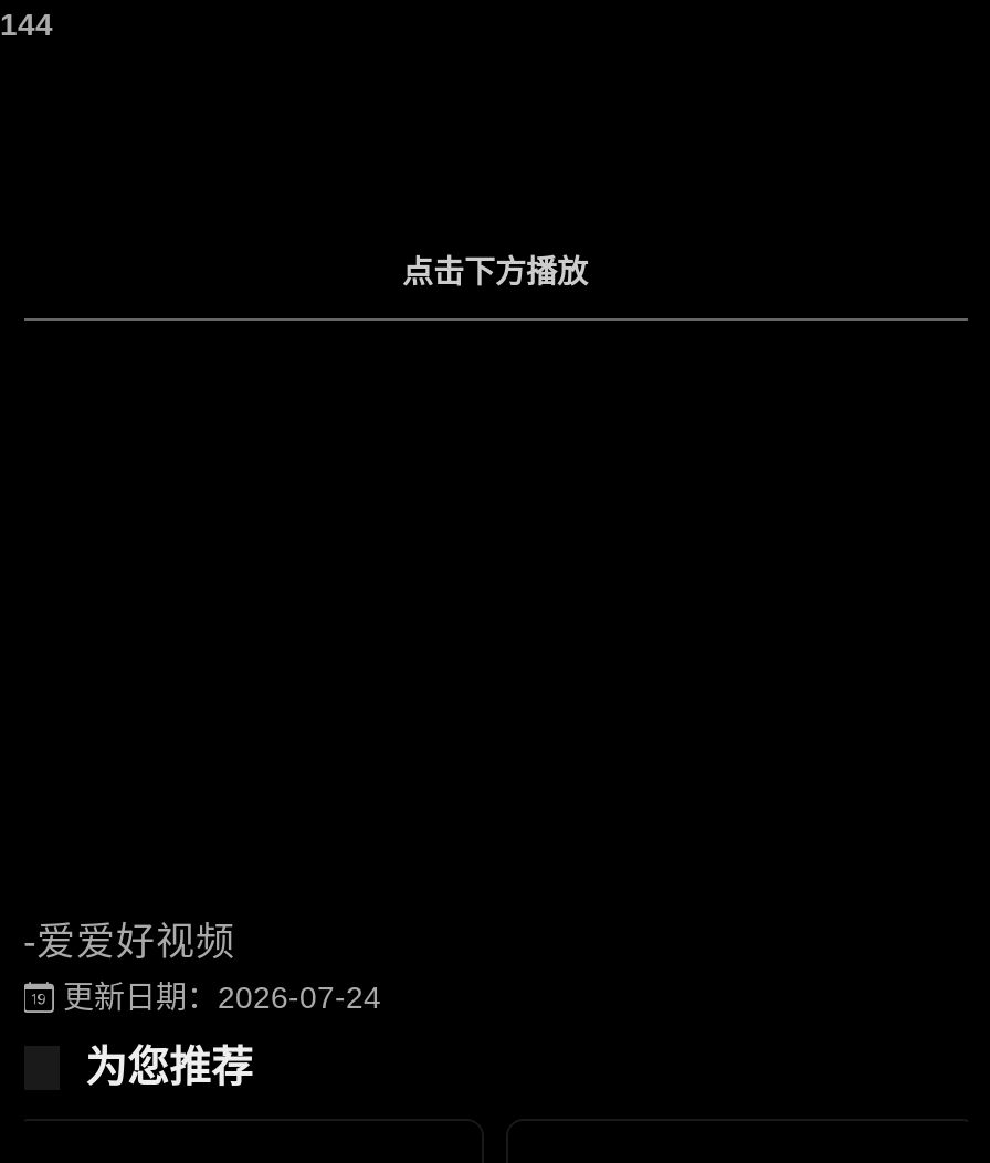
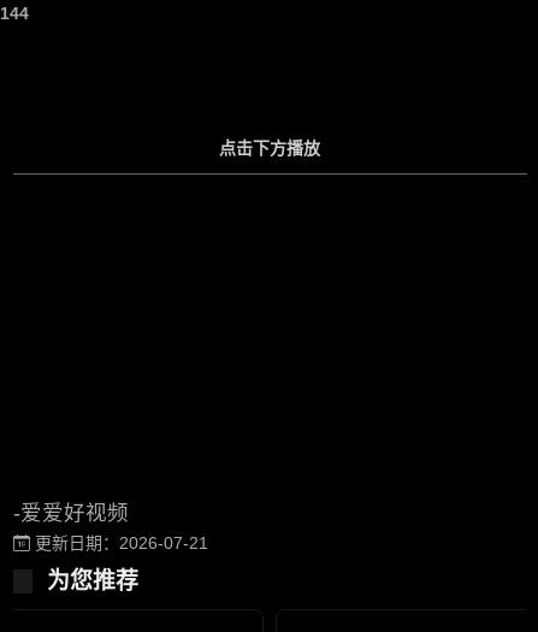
- 更新日期：2026-07-24
+ 更新日期：2026-07-21
